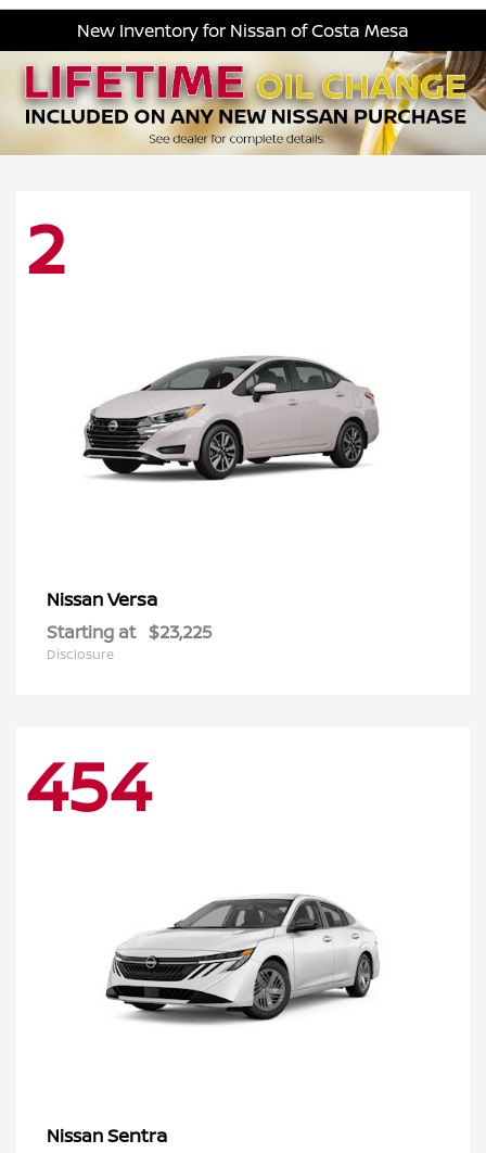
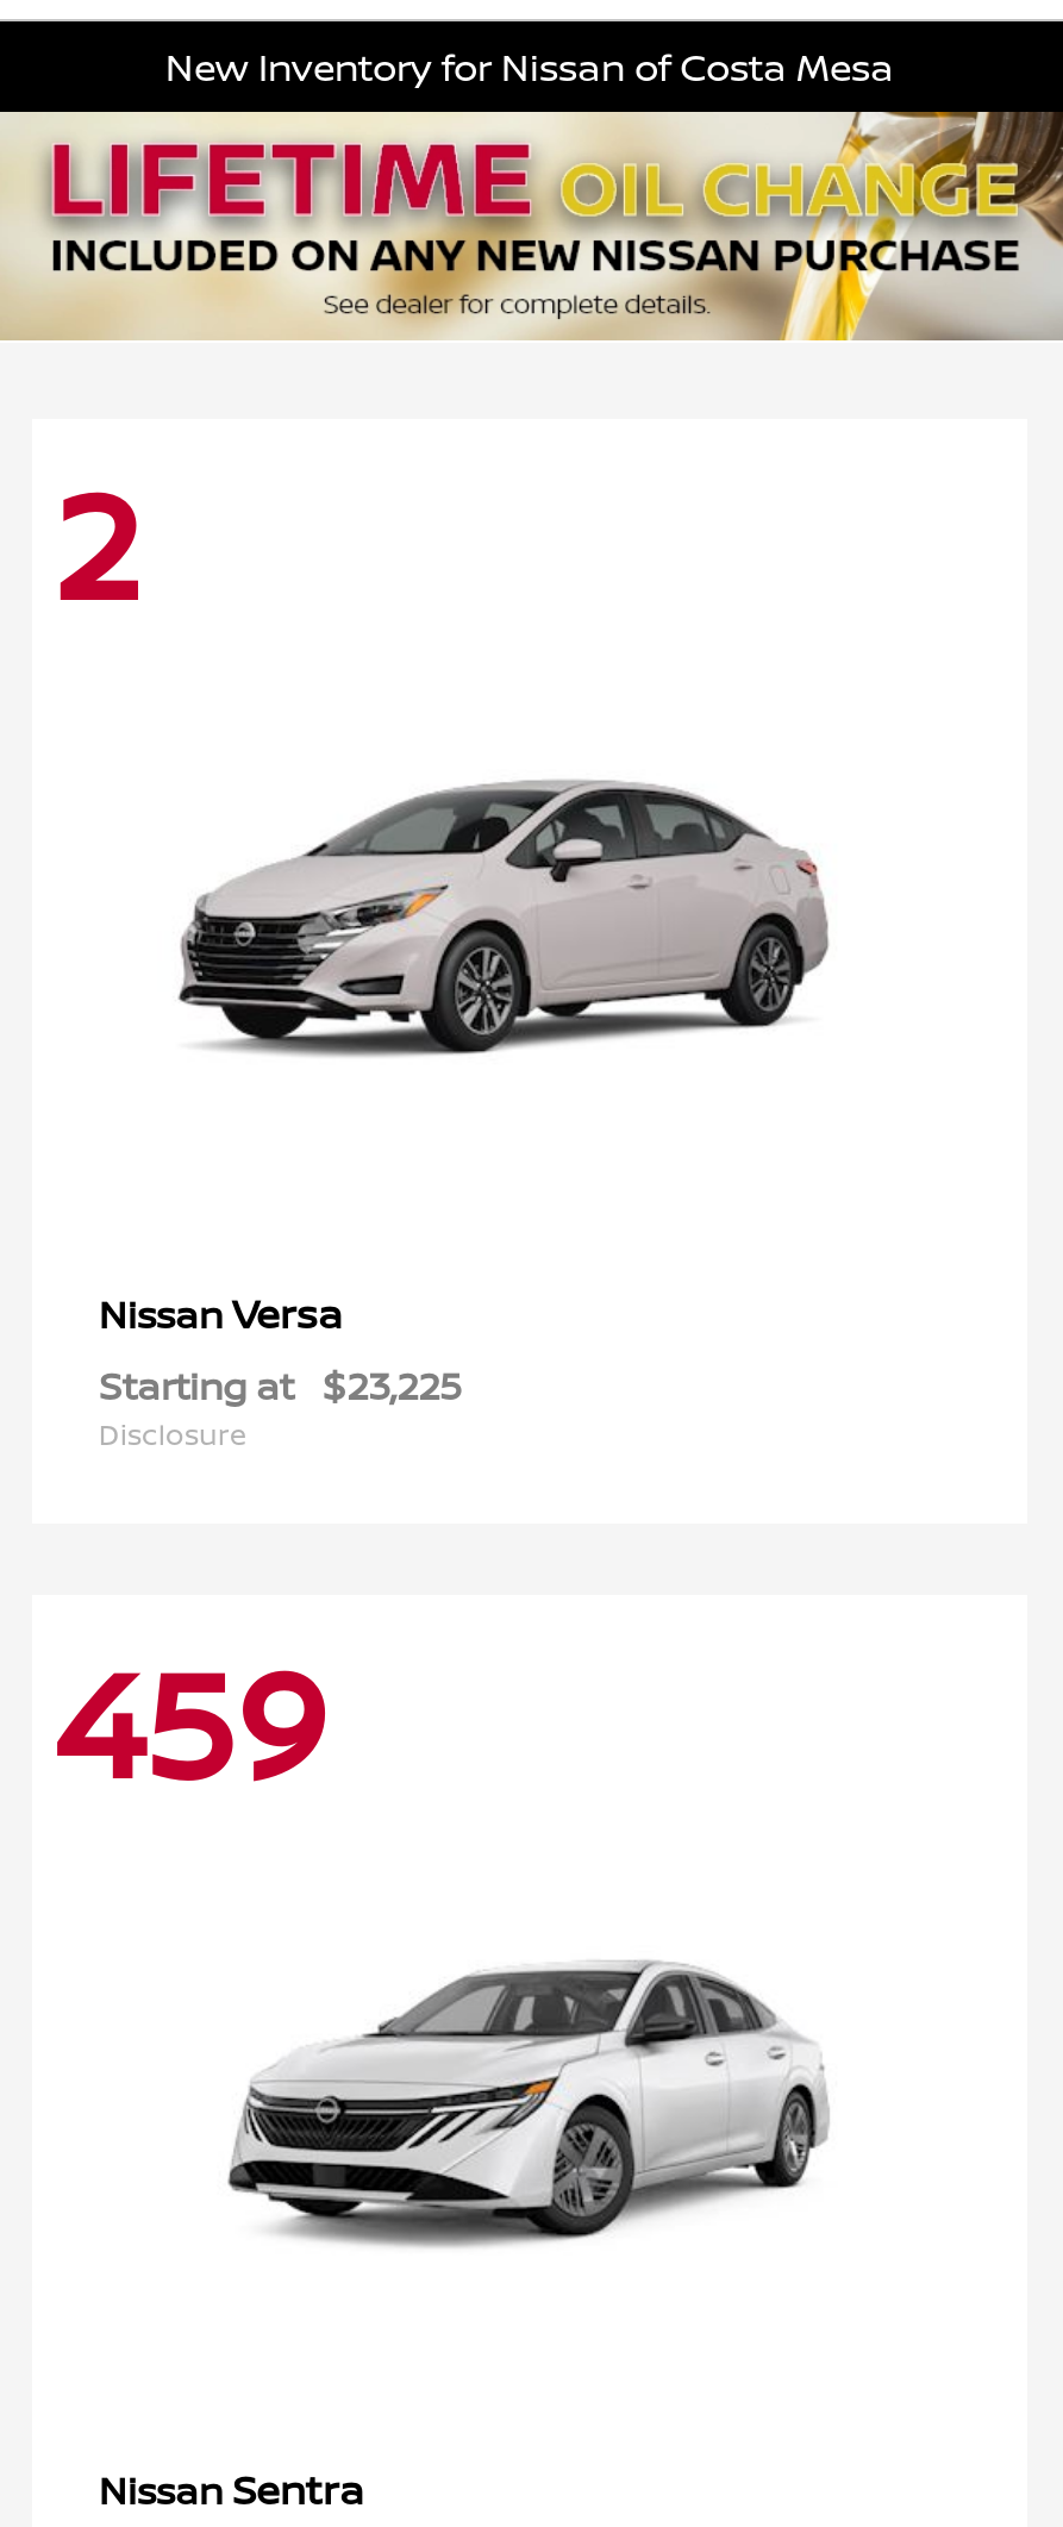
- 454
+ 459
